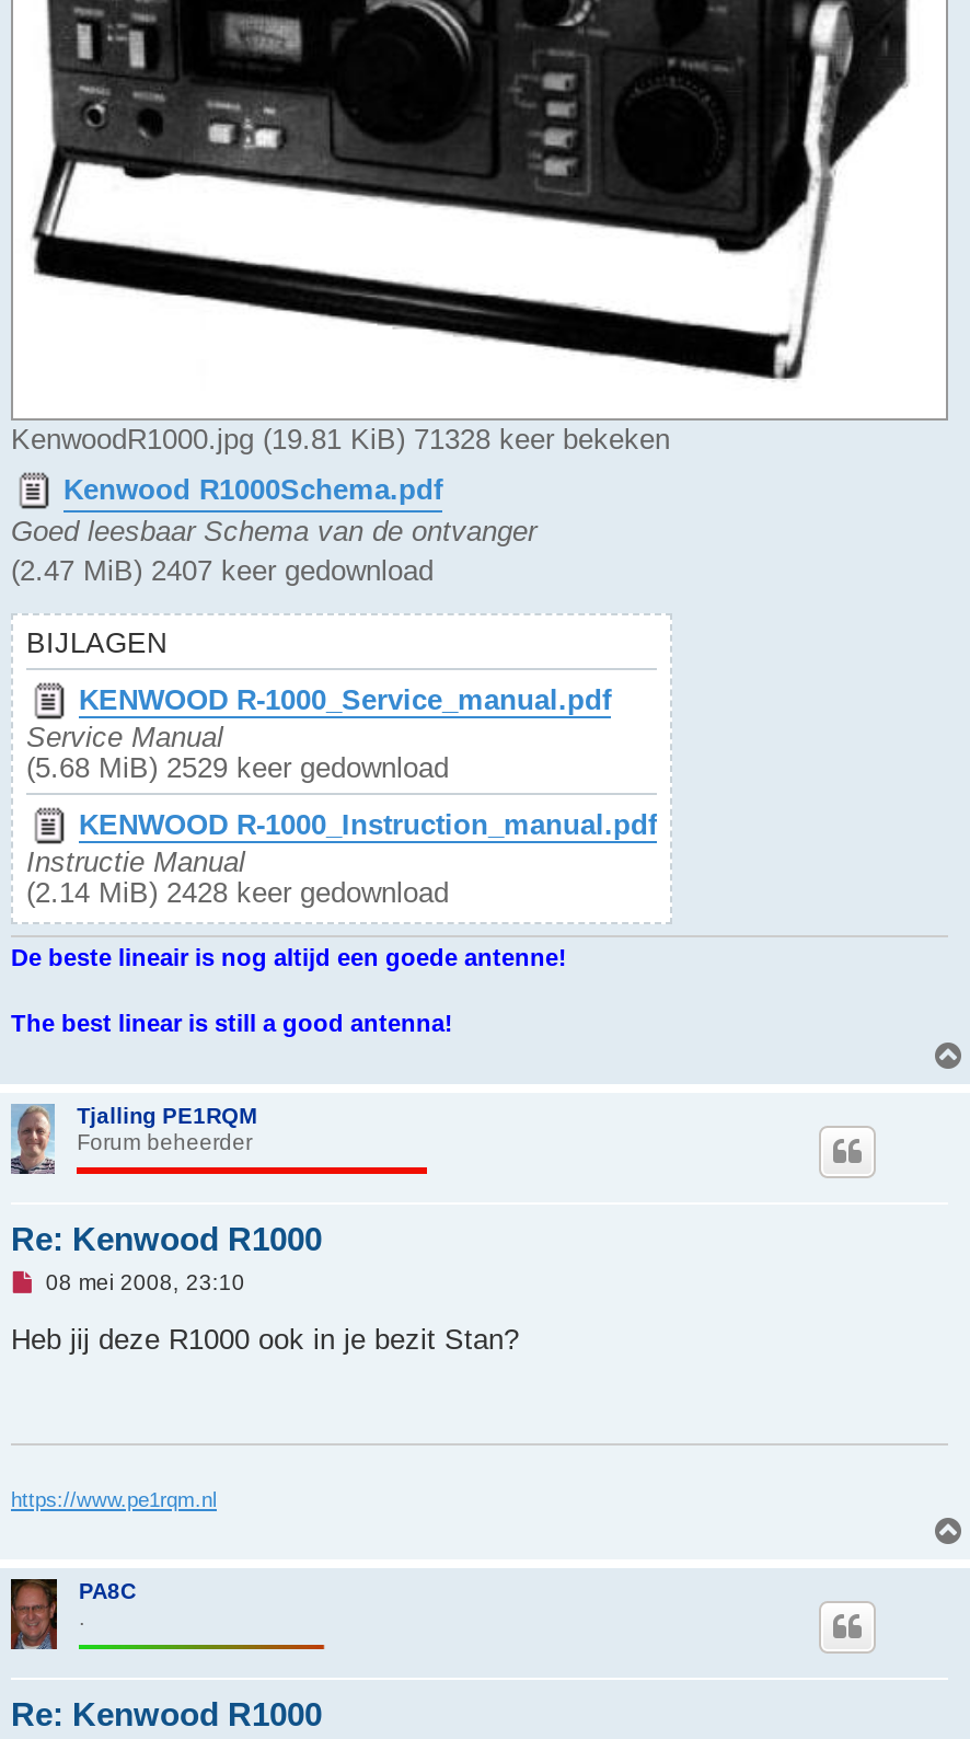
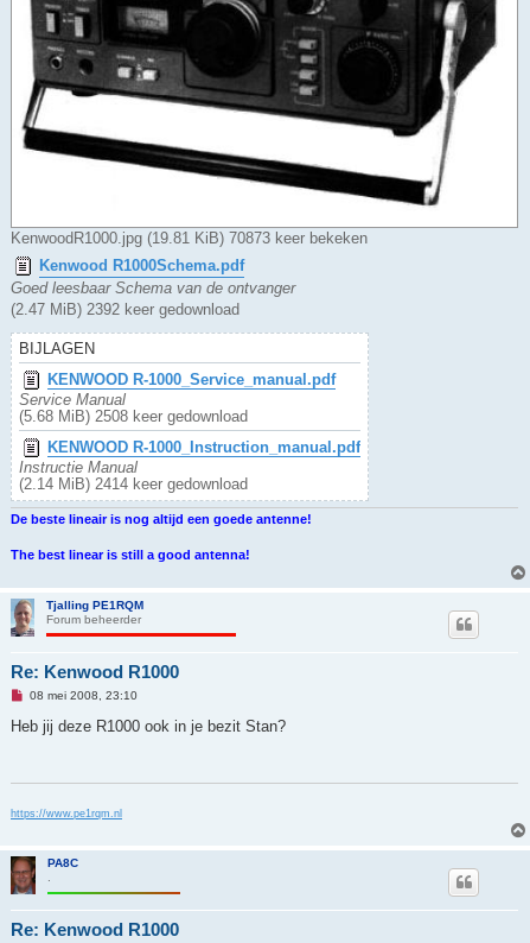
- KenwoodR1000.jpg (19.81 KiB) 71328 keer bekeken
+ KenwoodR1000.jpg (19.81 KiB) 70873 keer bekeken

- (2.47 MiB) 2407 keer gedownload
+ (2.47 MiB) 2392 keer gedownload

- (5.68 MiB) 2529 keer gedownload
+ (5.68 MiB) 2508 keer gedownload

- (2.14 MiB) 2428 keer gedownload
+ (2.14 MiB) 2414 keer gedownload
